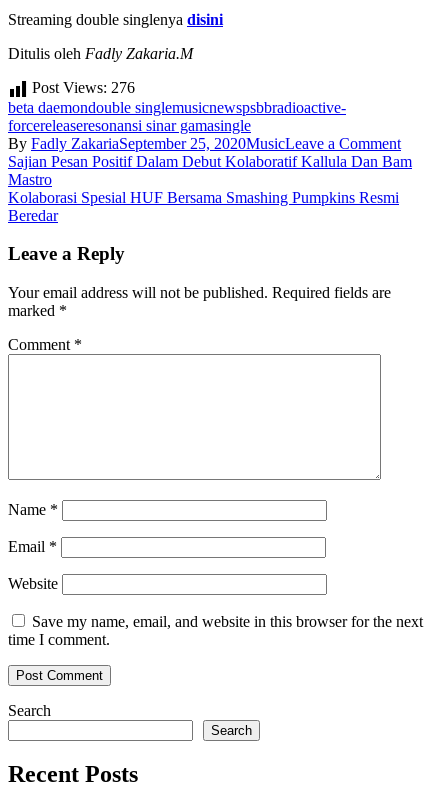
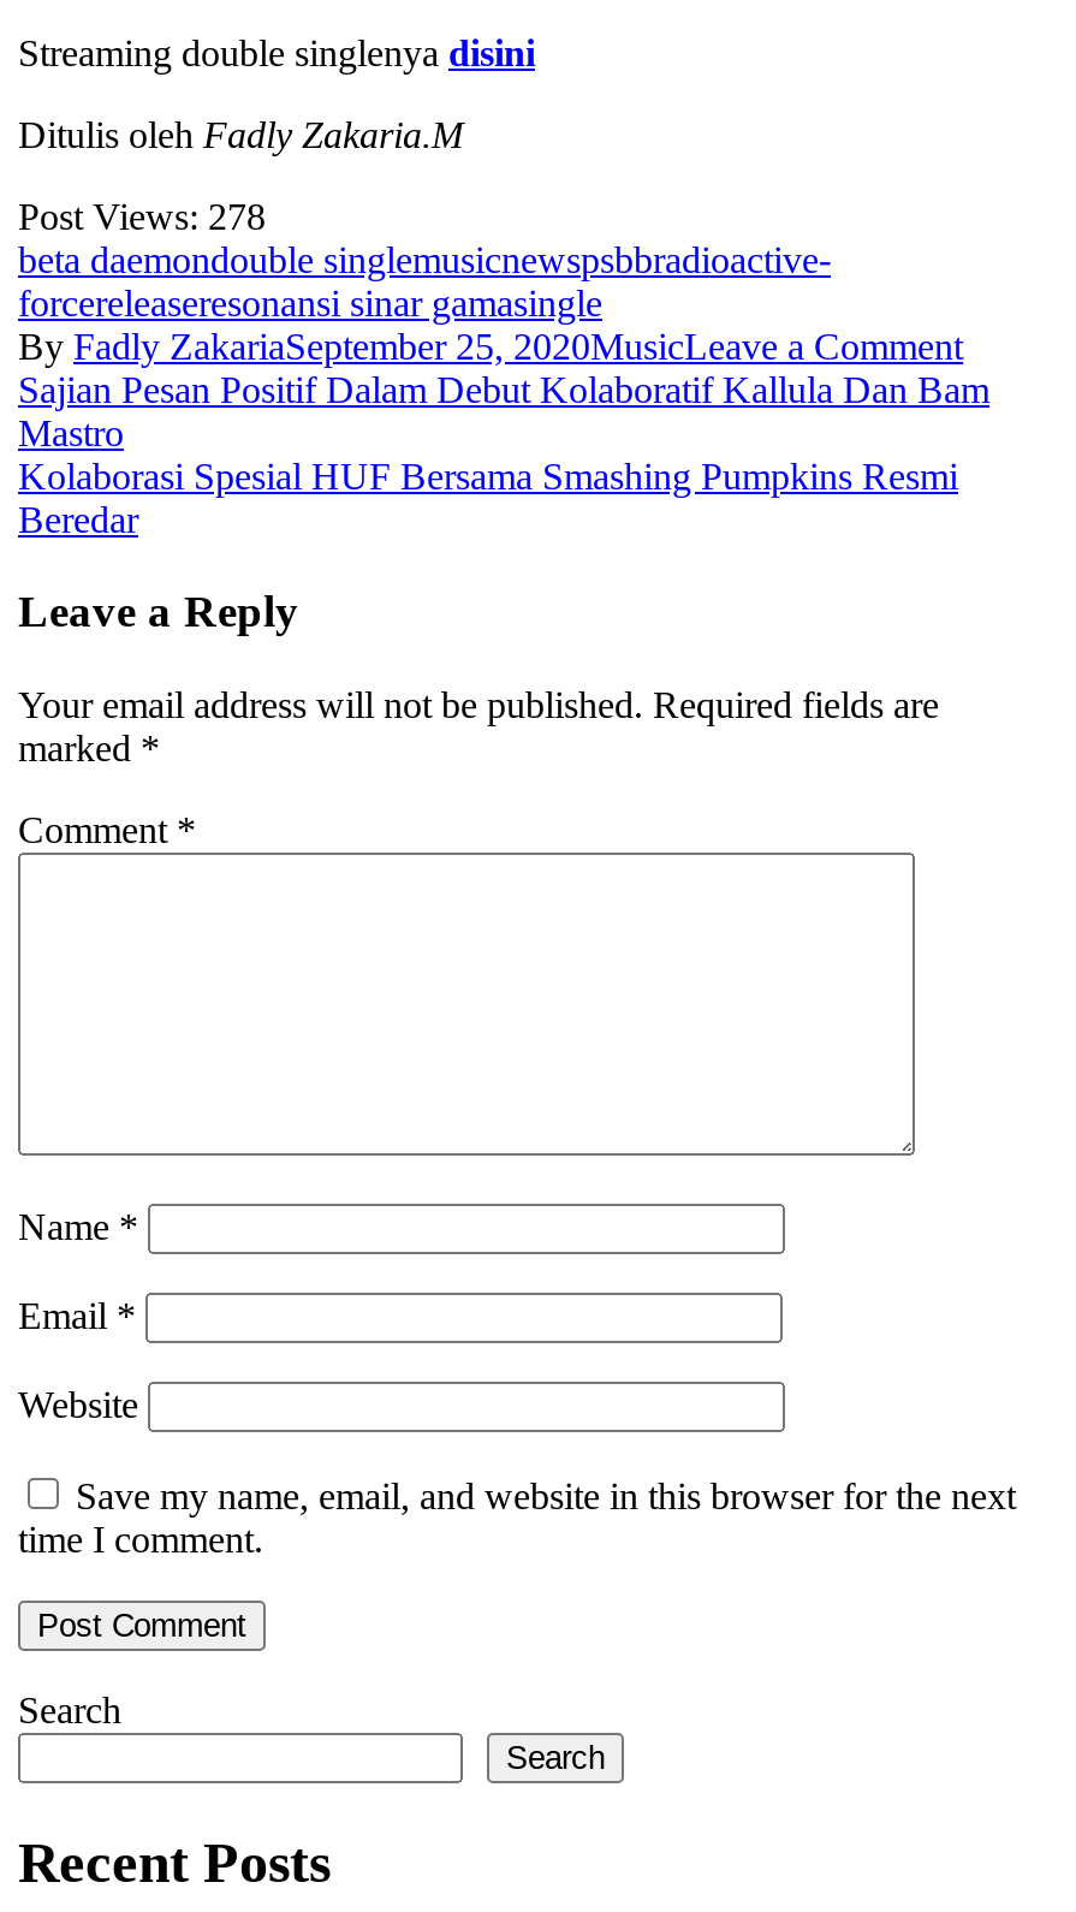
- Post Views: 276
+ Post Views: 278
